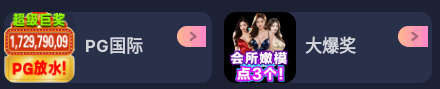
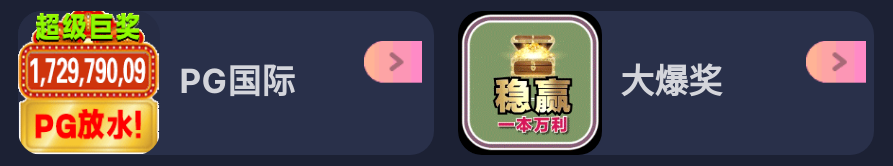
- [image]
+ [image]
